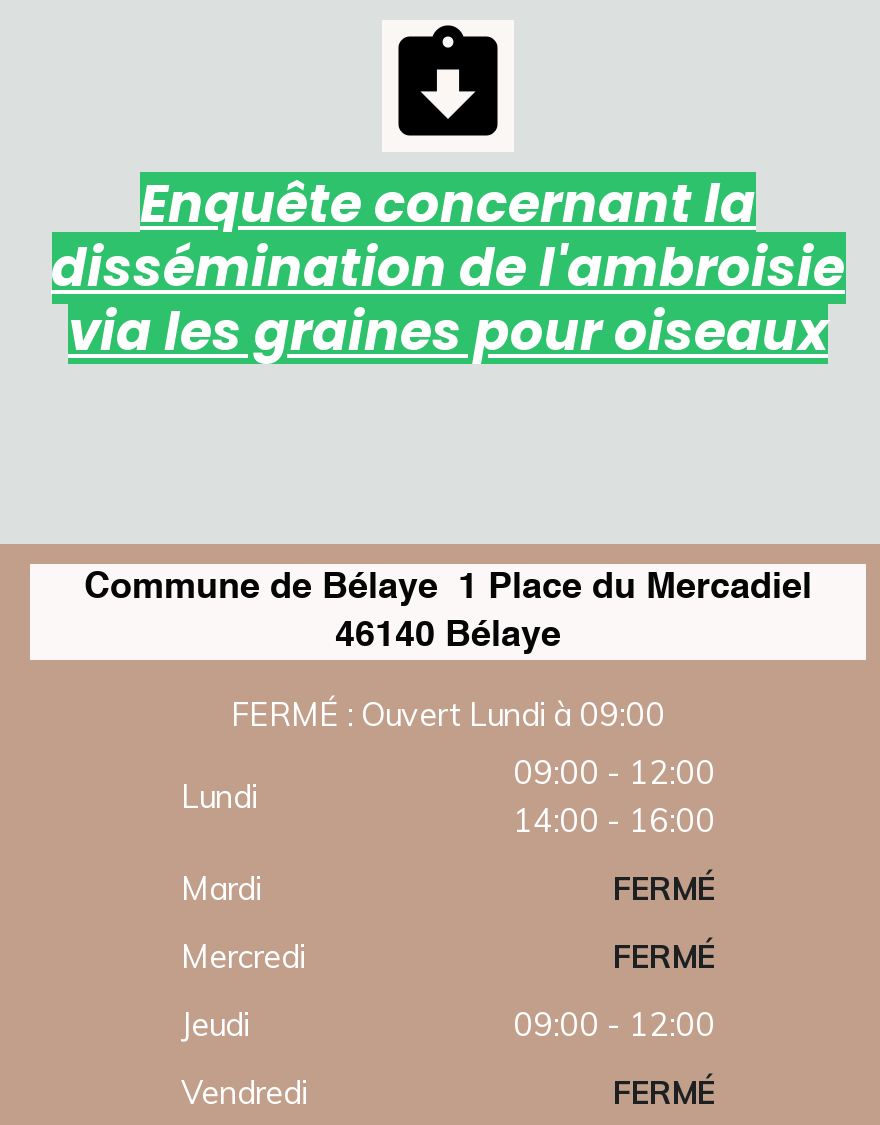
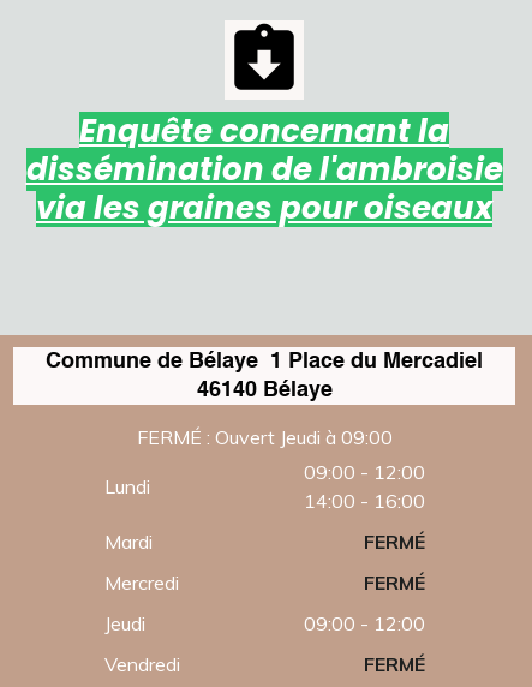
- FERMÉ : Ouvert Lundi à 09:00
+ FERMÉ : Ouvert Jeudi à 09:00
